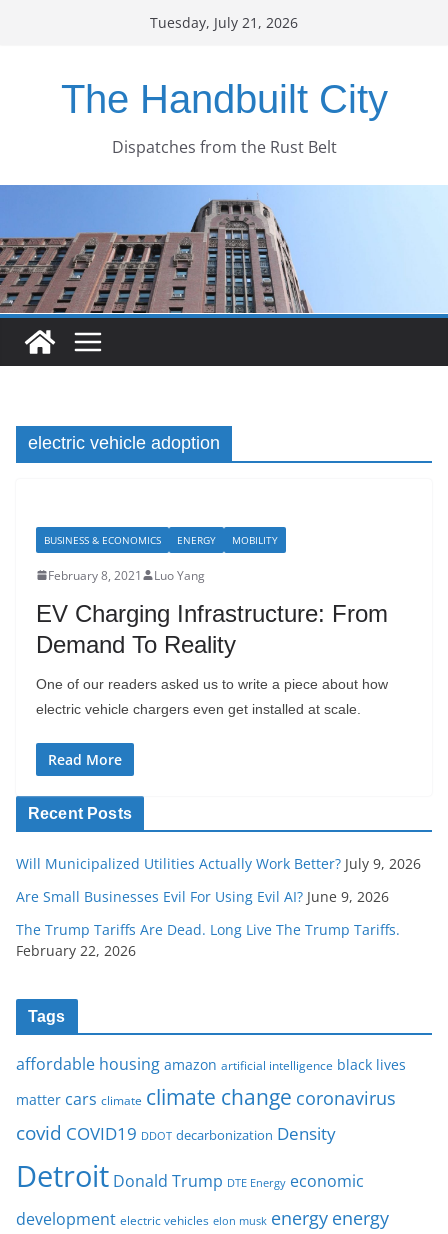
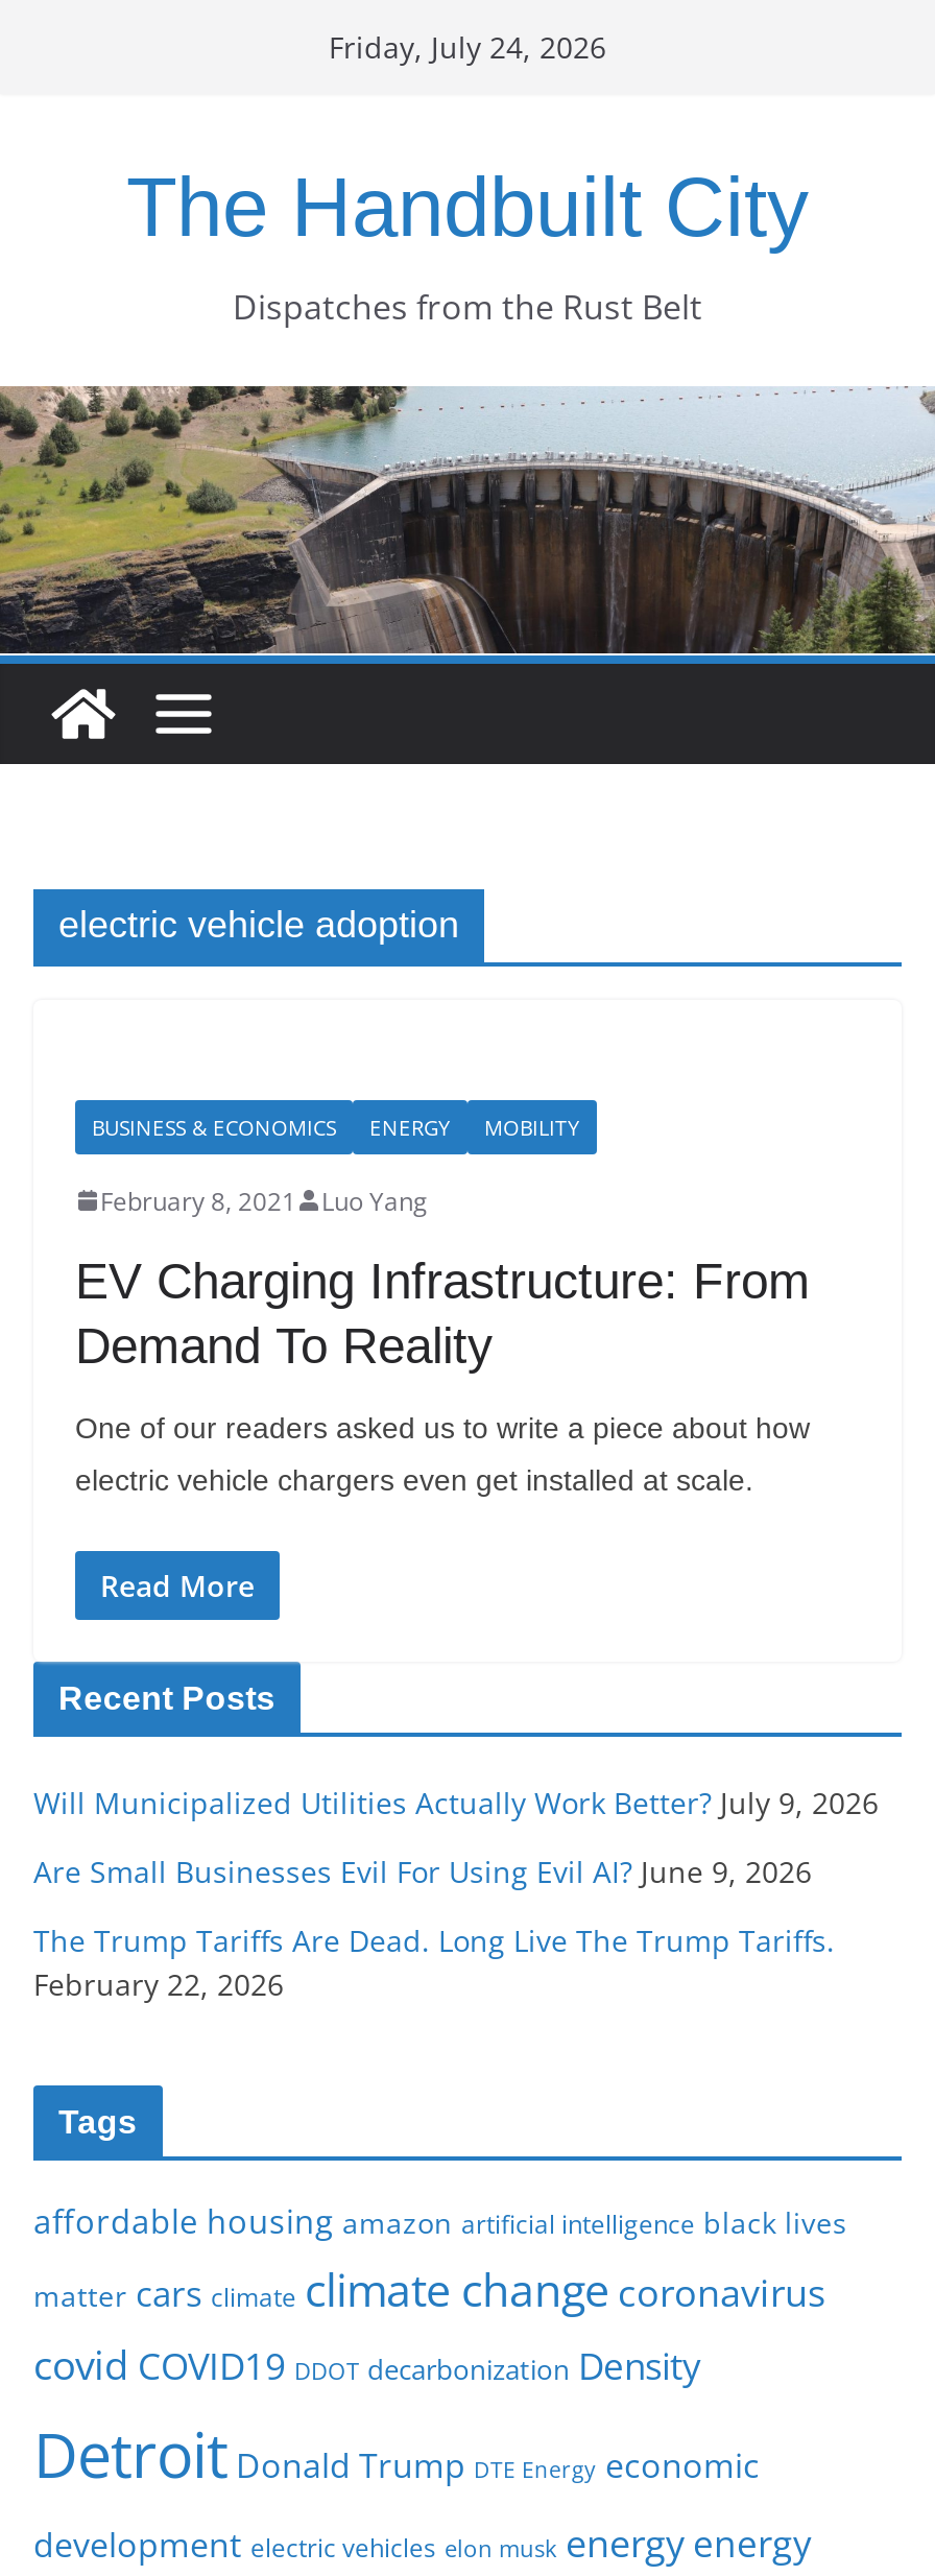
- Tuesday, July 21, 2026
+ Friday, July 24, 2026

- [image]
+ [image]
